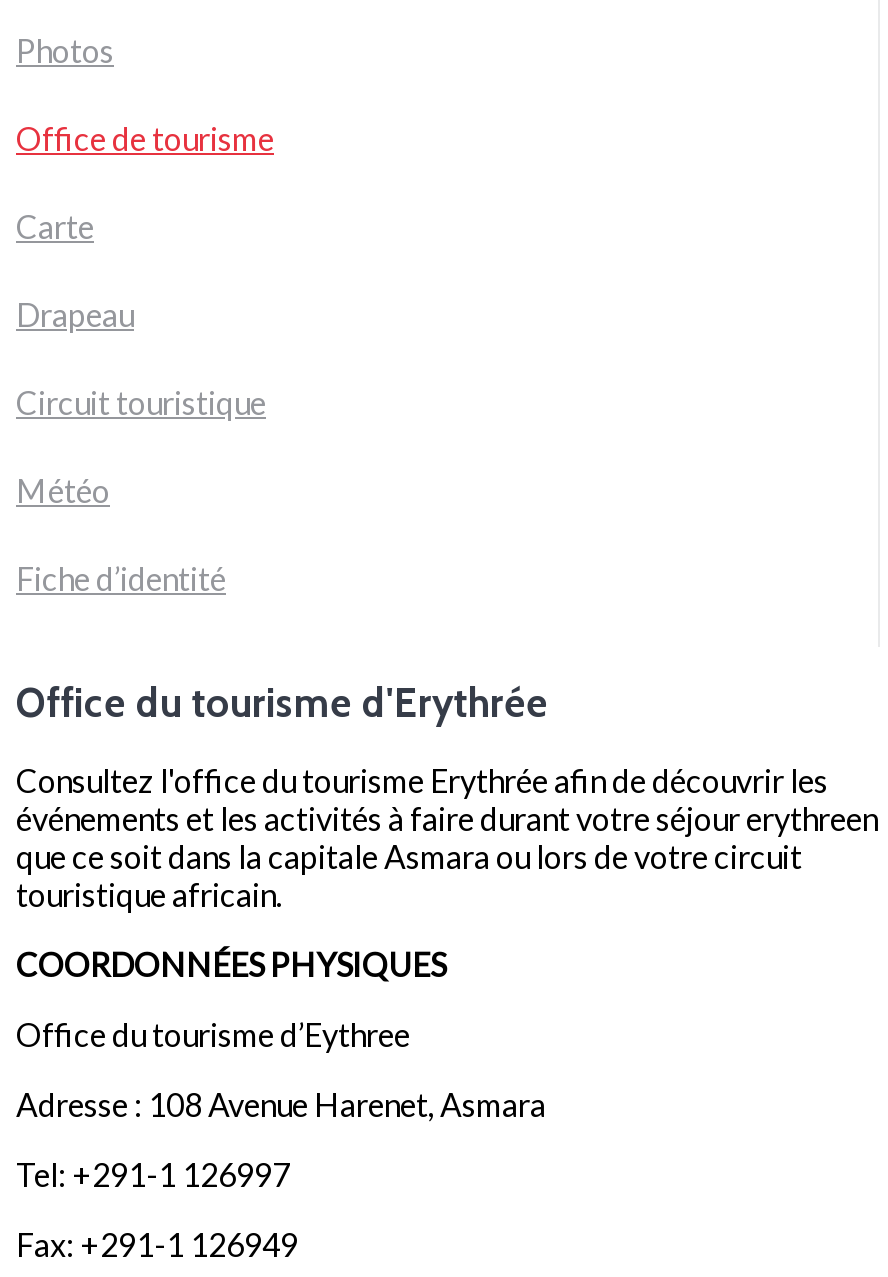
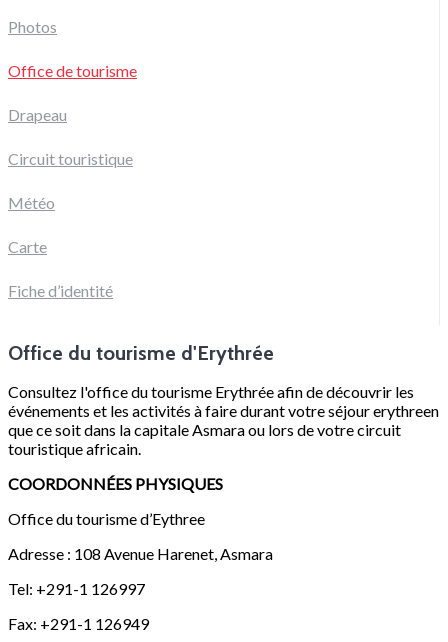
moved down: Carte

moved up: Drapeau | Circuit touristique | Météo
